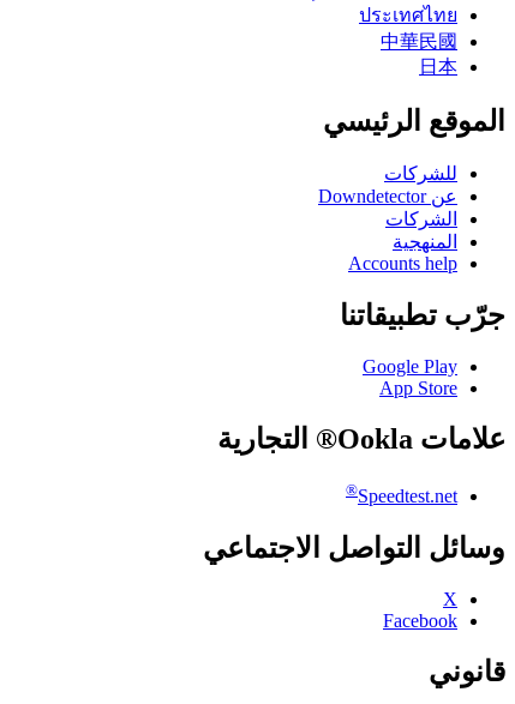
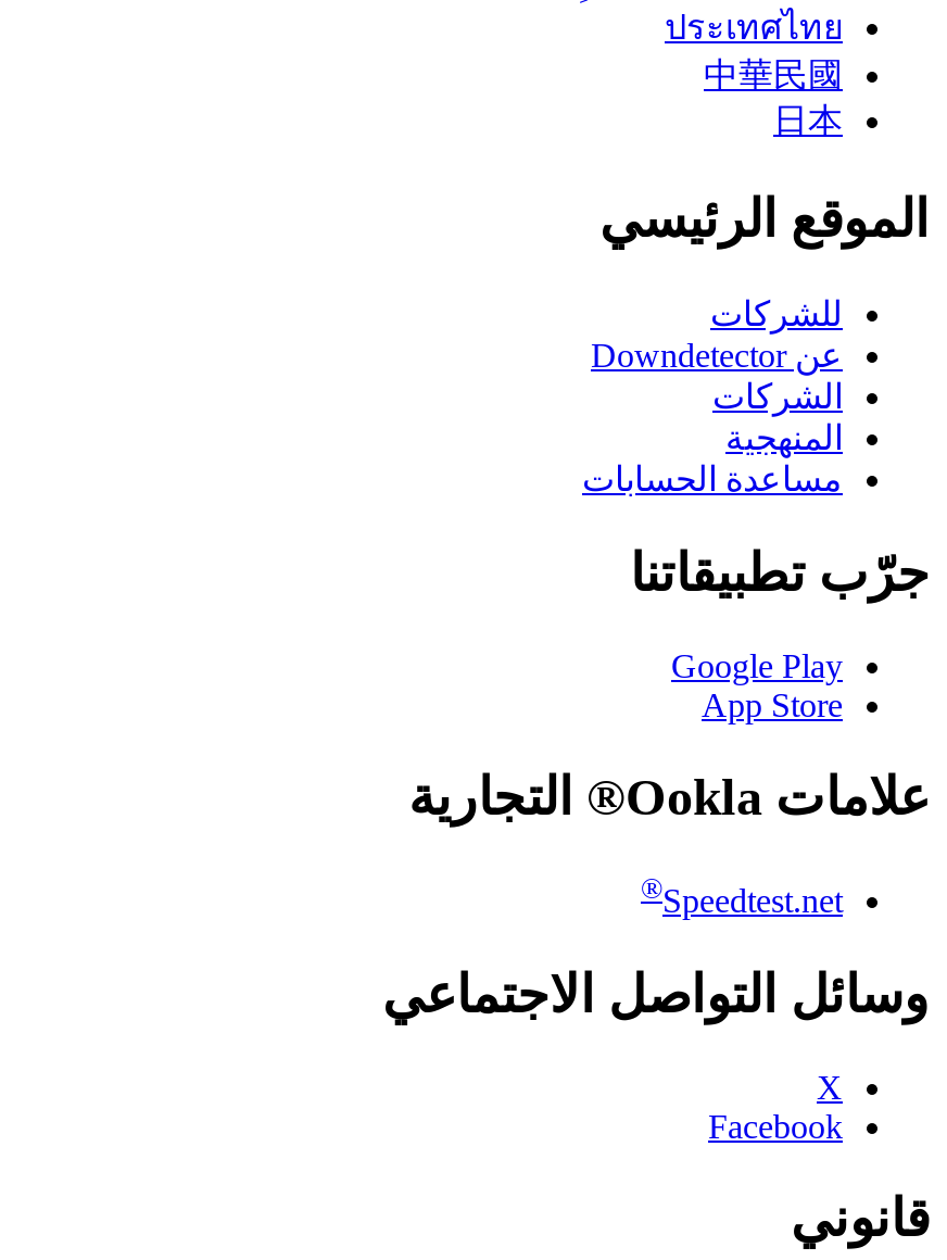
- Accounts help
+ مساعدة الحسابات
